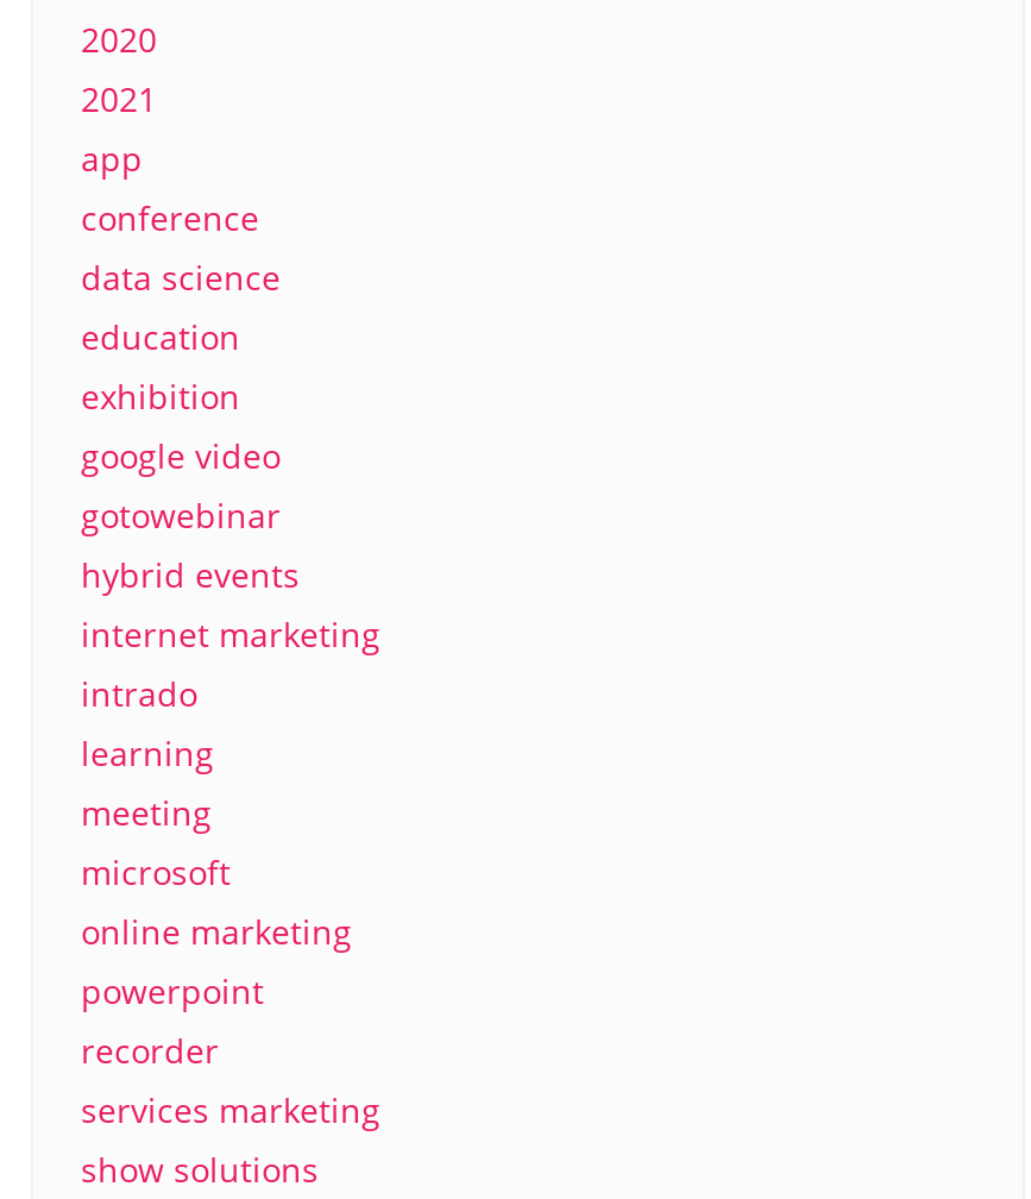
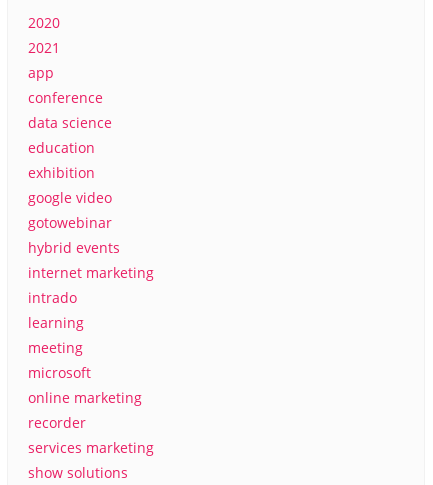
- powerpoint
